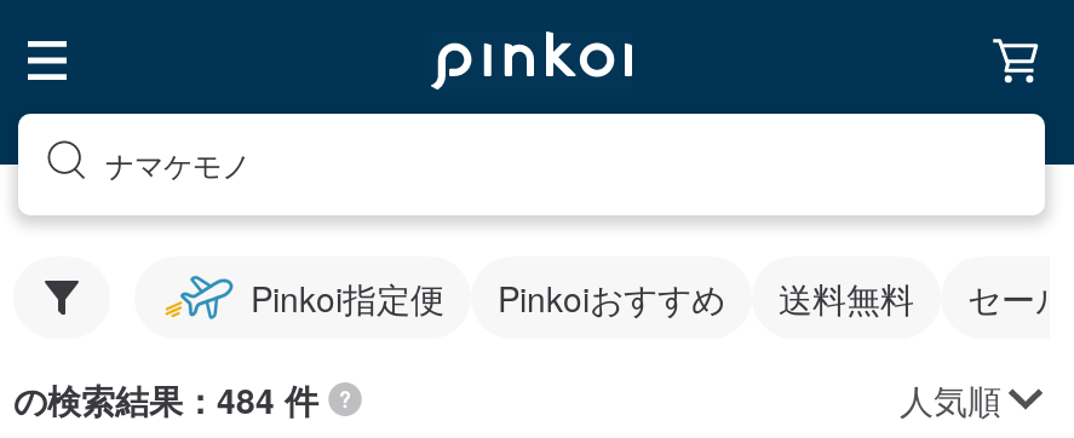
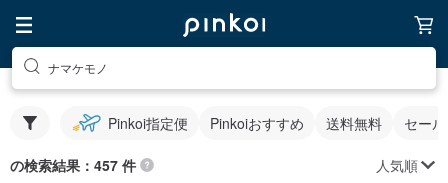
- の検索結果：484 件
+ の検索結果：457 件
